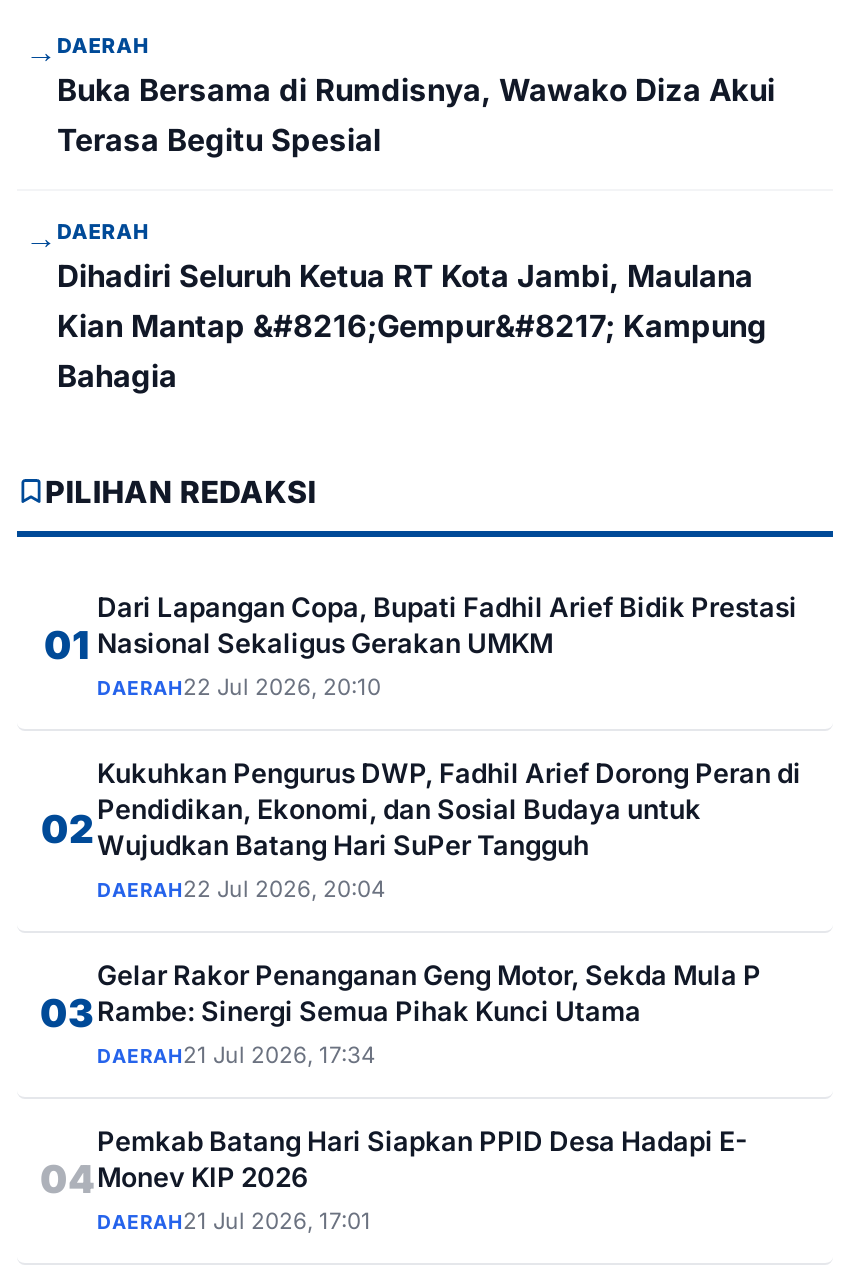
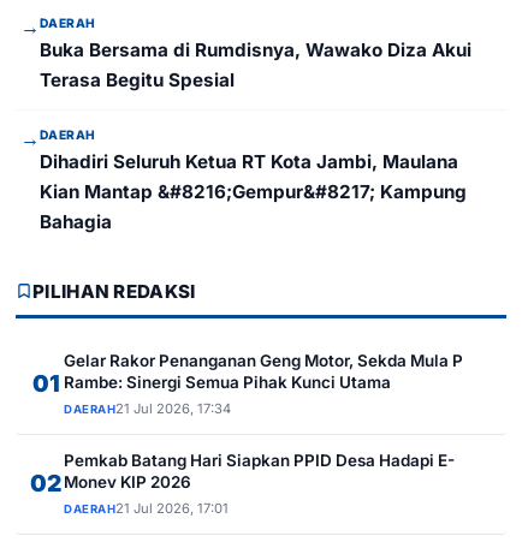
- Dari Lapangan Copa, Bupati Fadhil Arief Bidik Prestasi
- Nasional Sekaligus Gerakan UMKM
- DAERAH22 Jul 2026, 20:10
- 02

- Kukuhkan Pengurus DWP, Fadhil Arief Dorong Peran di
- Pendidikan, Ekonomi, dan Sosial Budaya untuk
- Wujudkan Batang Hari SuPer Tangguh
- DAERAH22 Jul 2026, 20:04
- 03

- 04 Monev KIP 2026
+ 02 Monev KIP 2026
